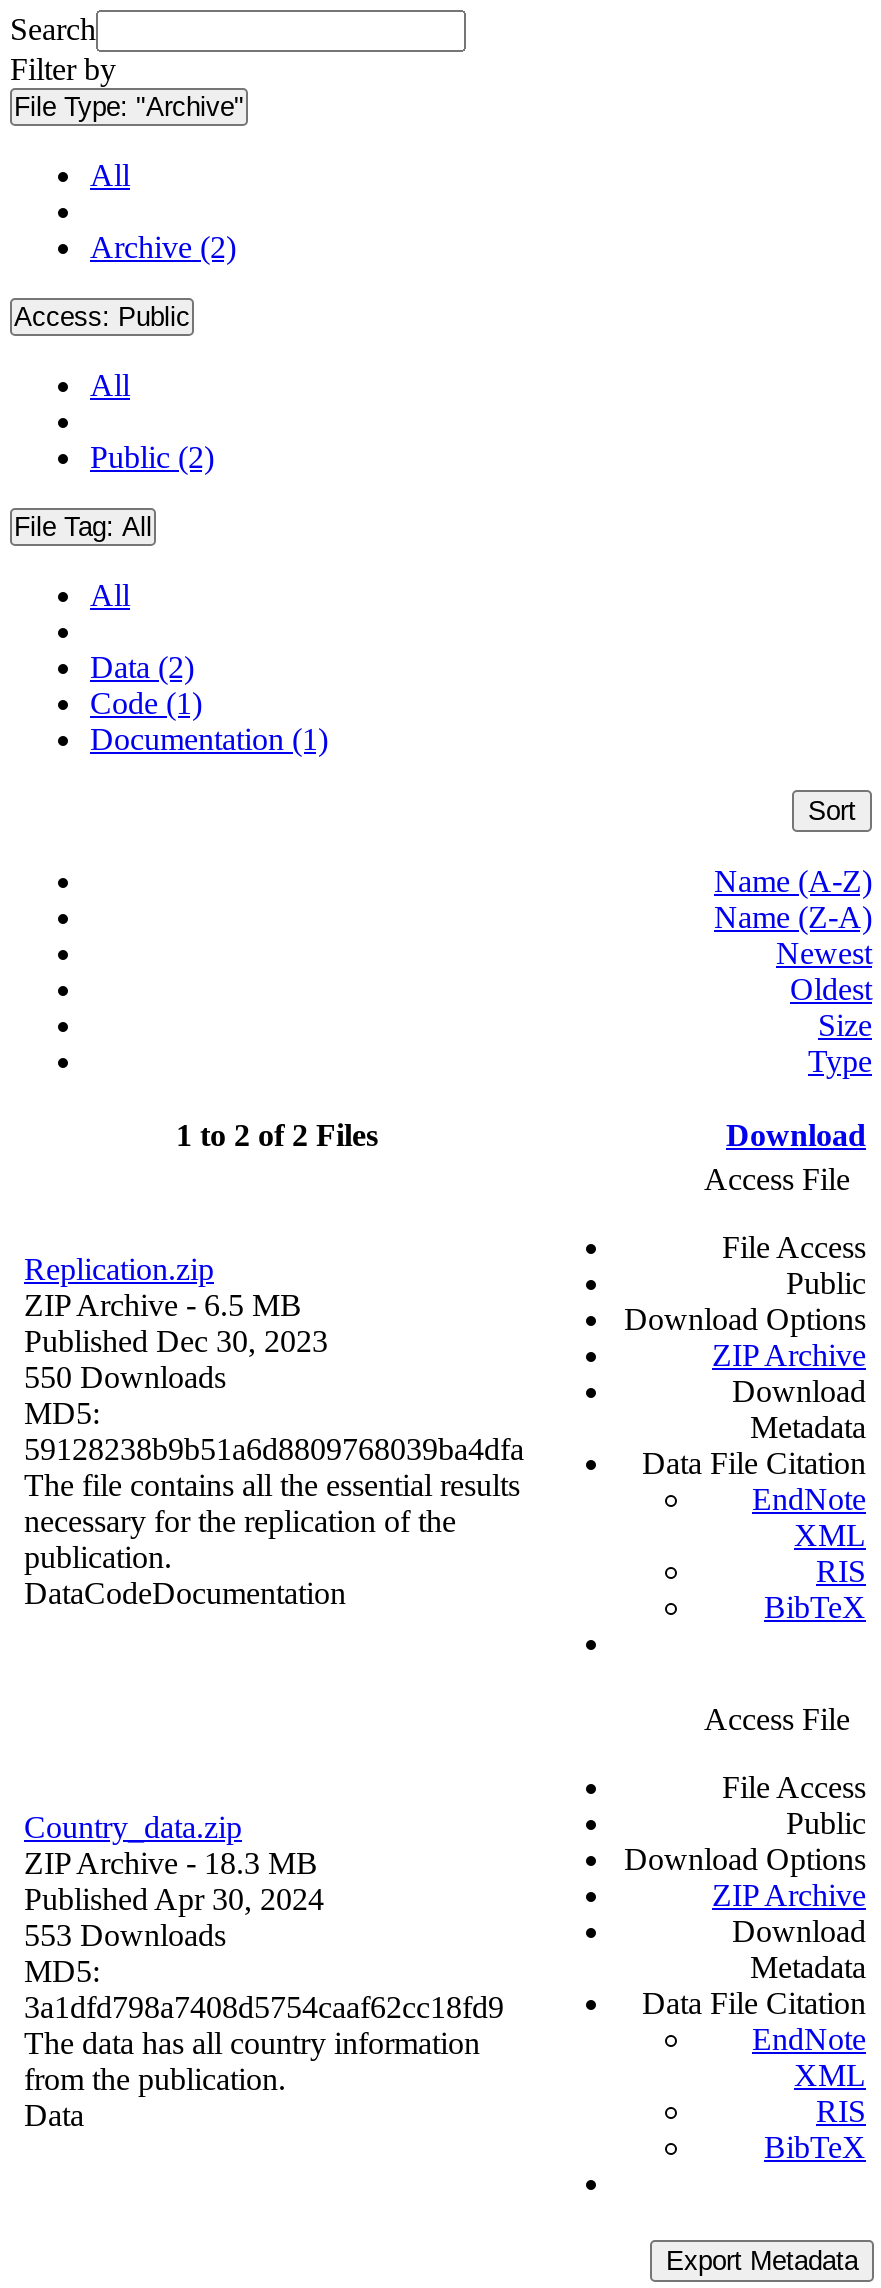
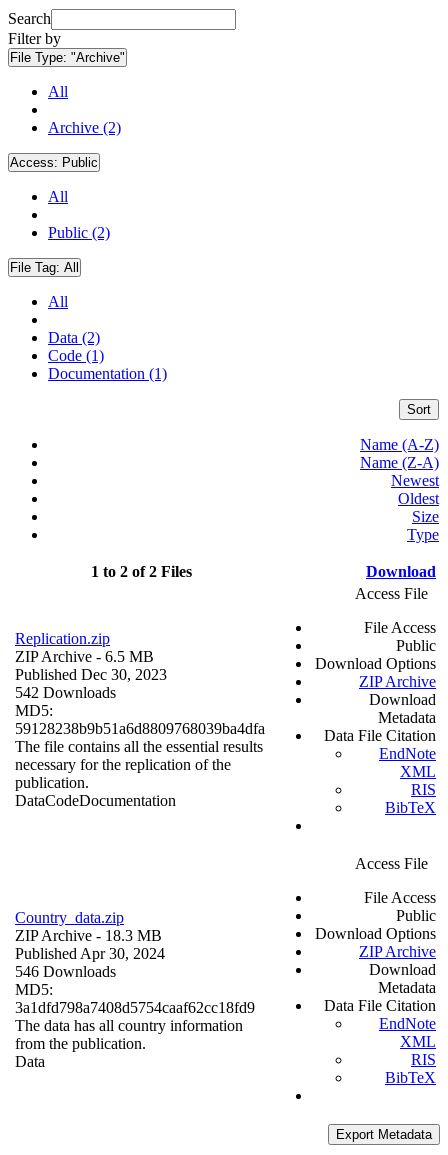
- 550 Downloads
+ 542 Downloads

- 553 Downloads
+ 546 Downloads
